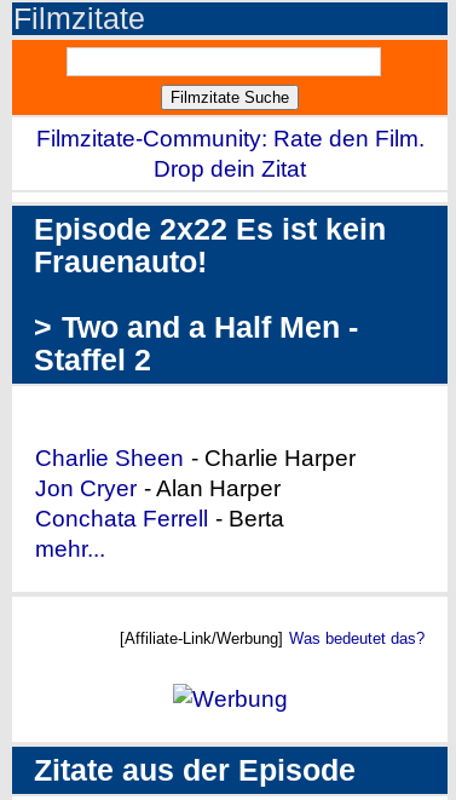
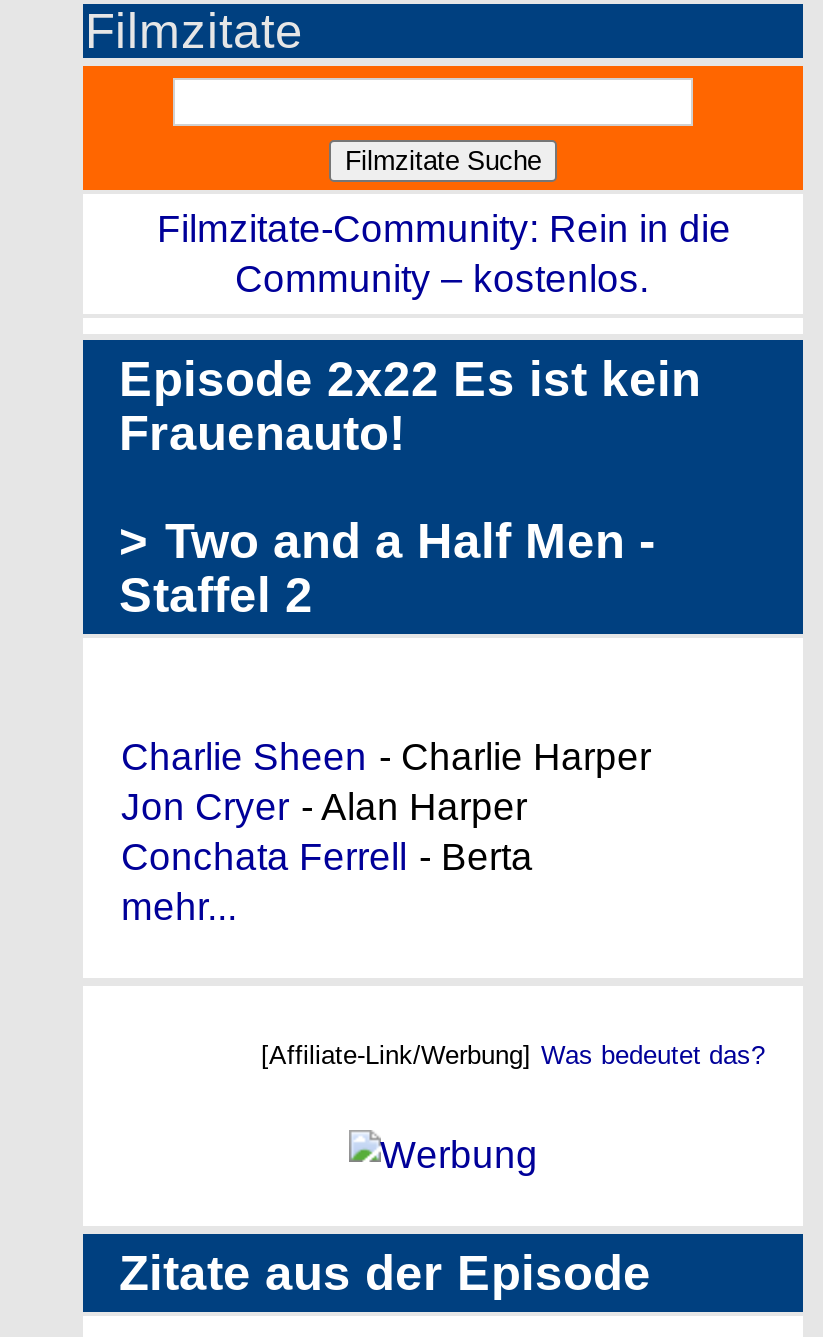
- Filmzitate-Community: Rate den Film.
- Drop dein Zitat
+ Filmzitate-Community: Rein in die
+ Community – kostenlos.
